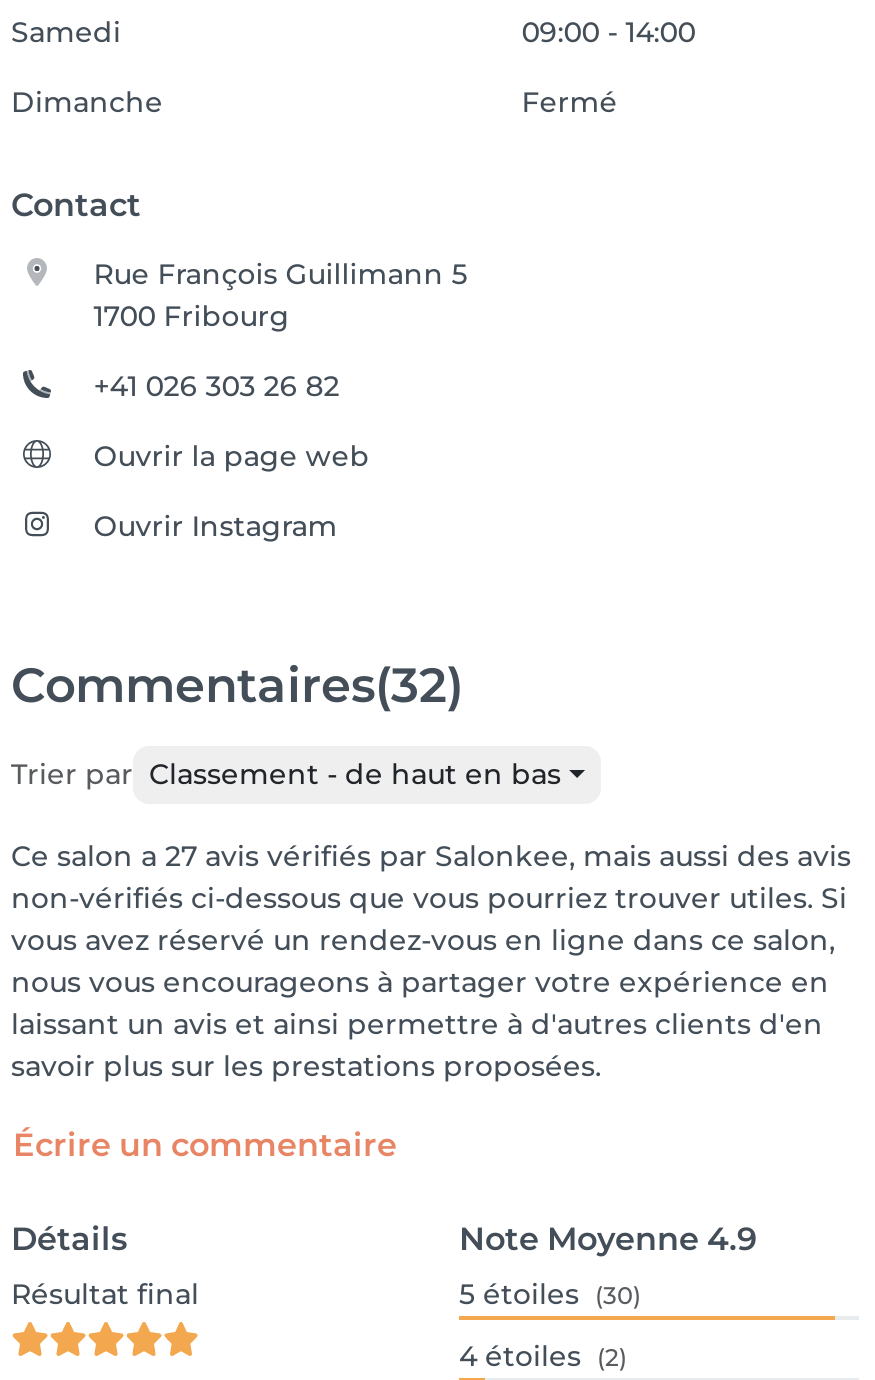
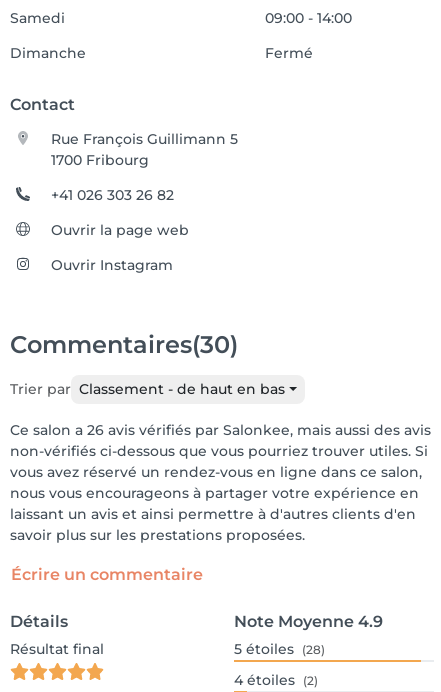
- Commentaires(32)
+ Commentaires(30)

- Ce salon a 27 avis vérifiés par Salonkee, mais aussi des avis
+ Ce salon a 26 avis vérifiés par Salonkee, mais aussi des avis

- 5 étoiles (30)
+ 5 étoiles (28)
